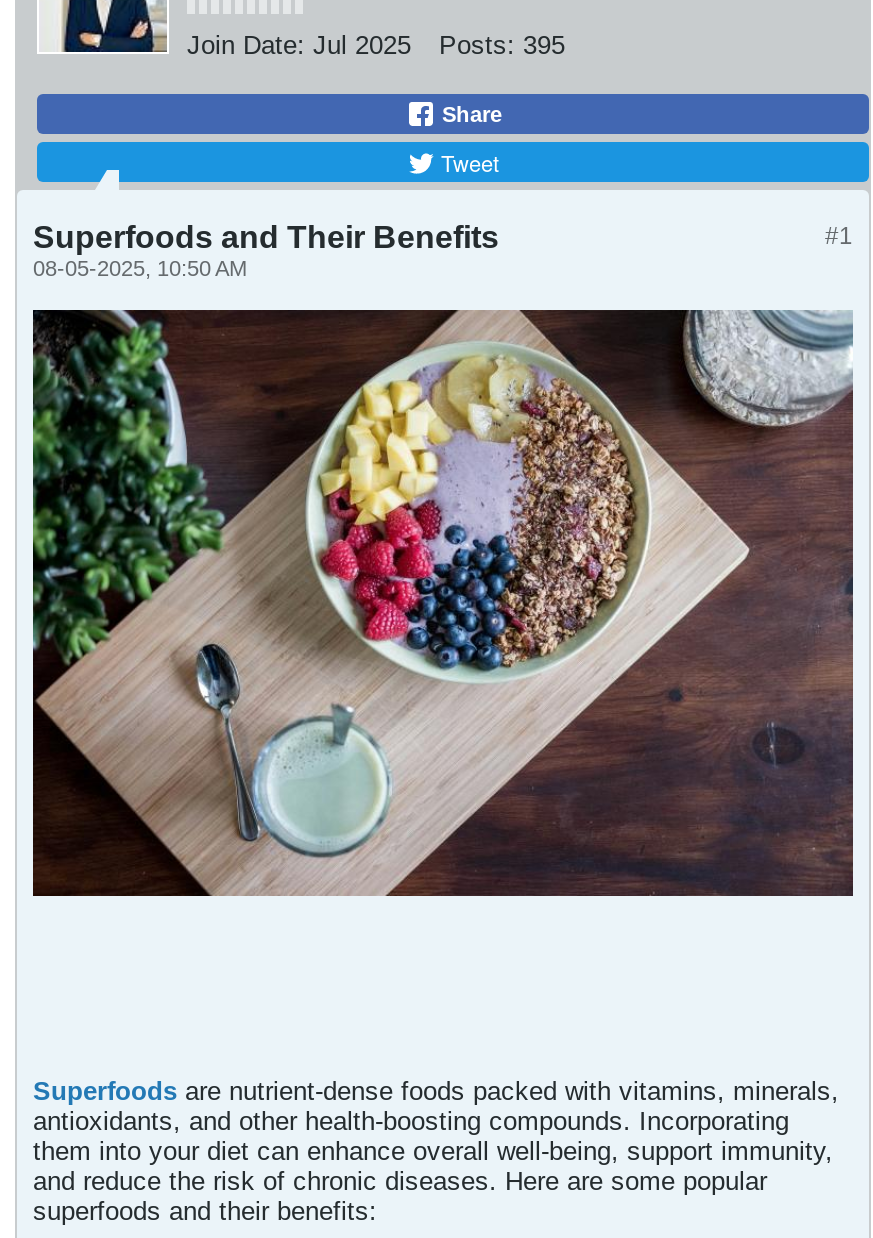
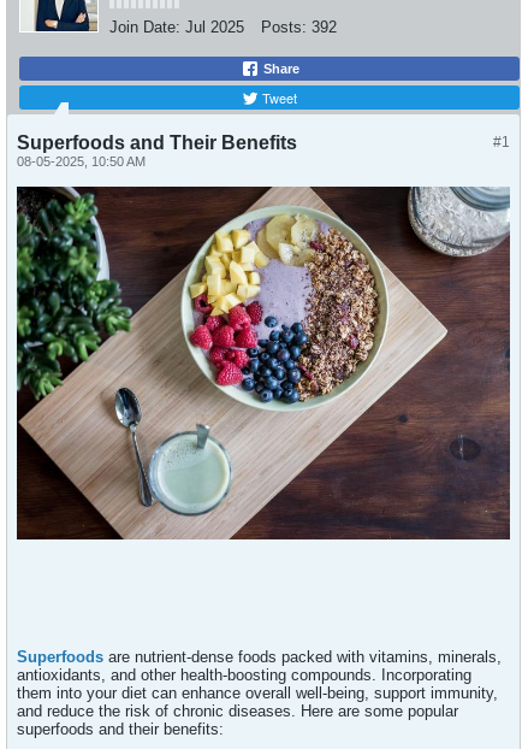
- Join Date: Jul 2025 Posts: 395
+ Join Date: Jul 2025 Posts: 392
